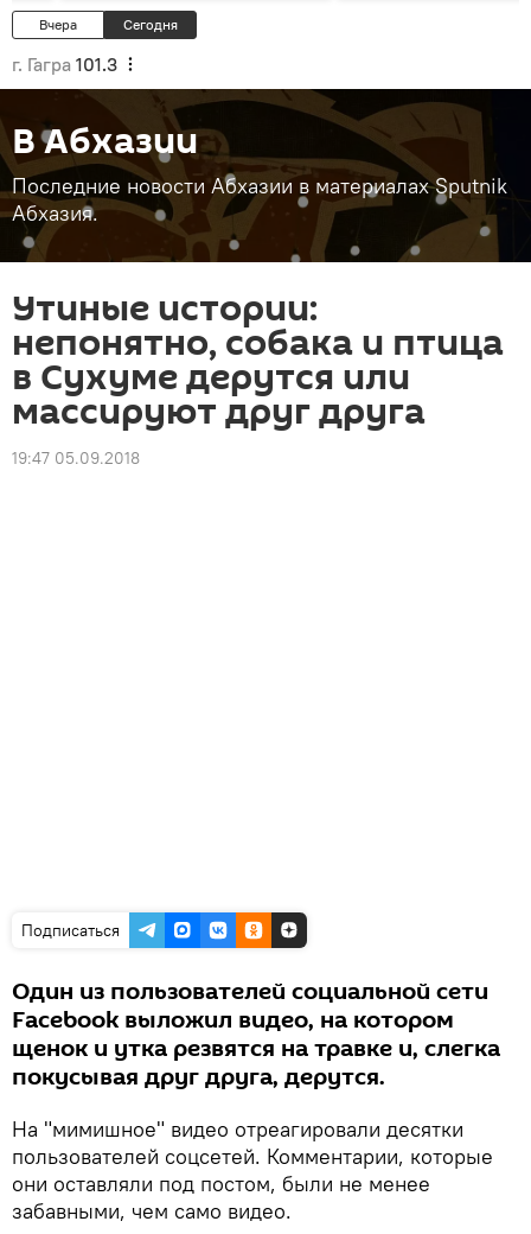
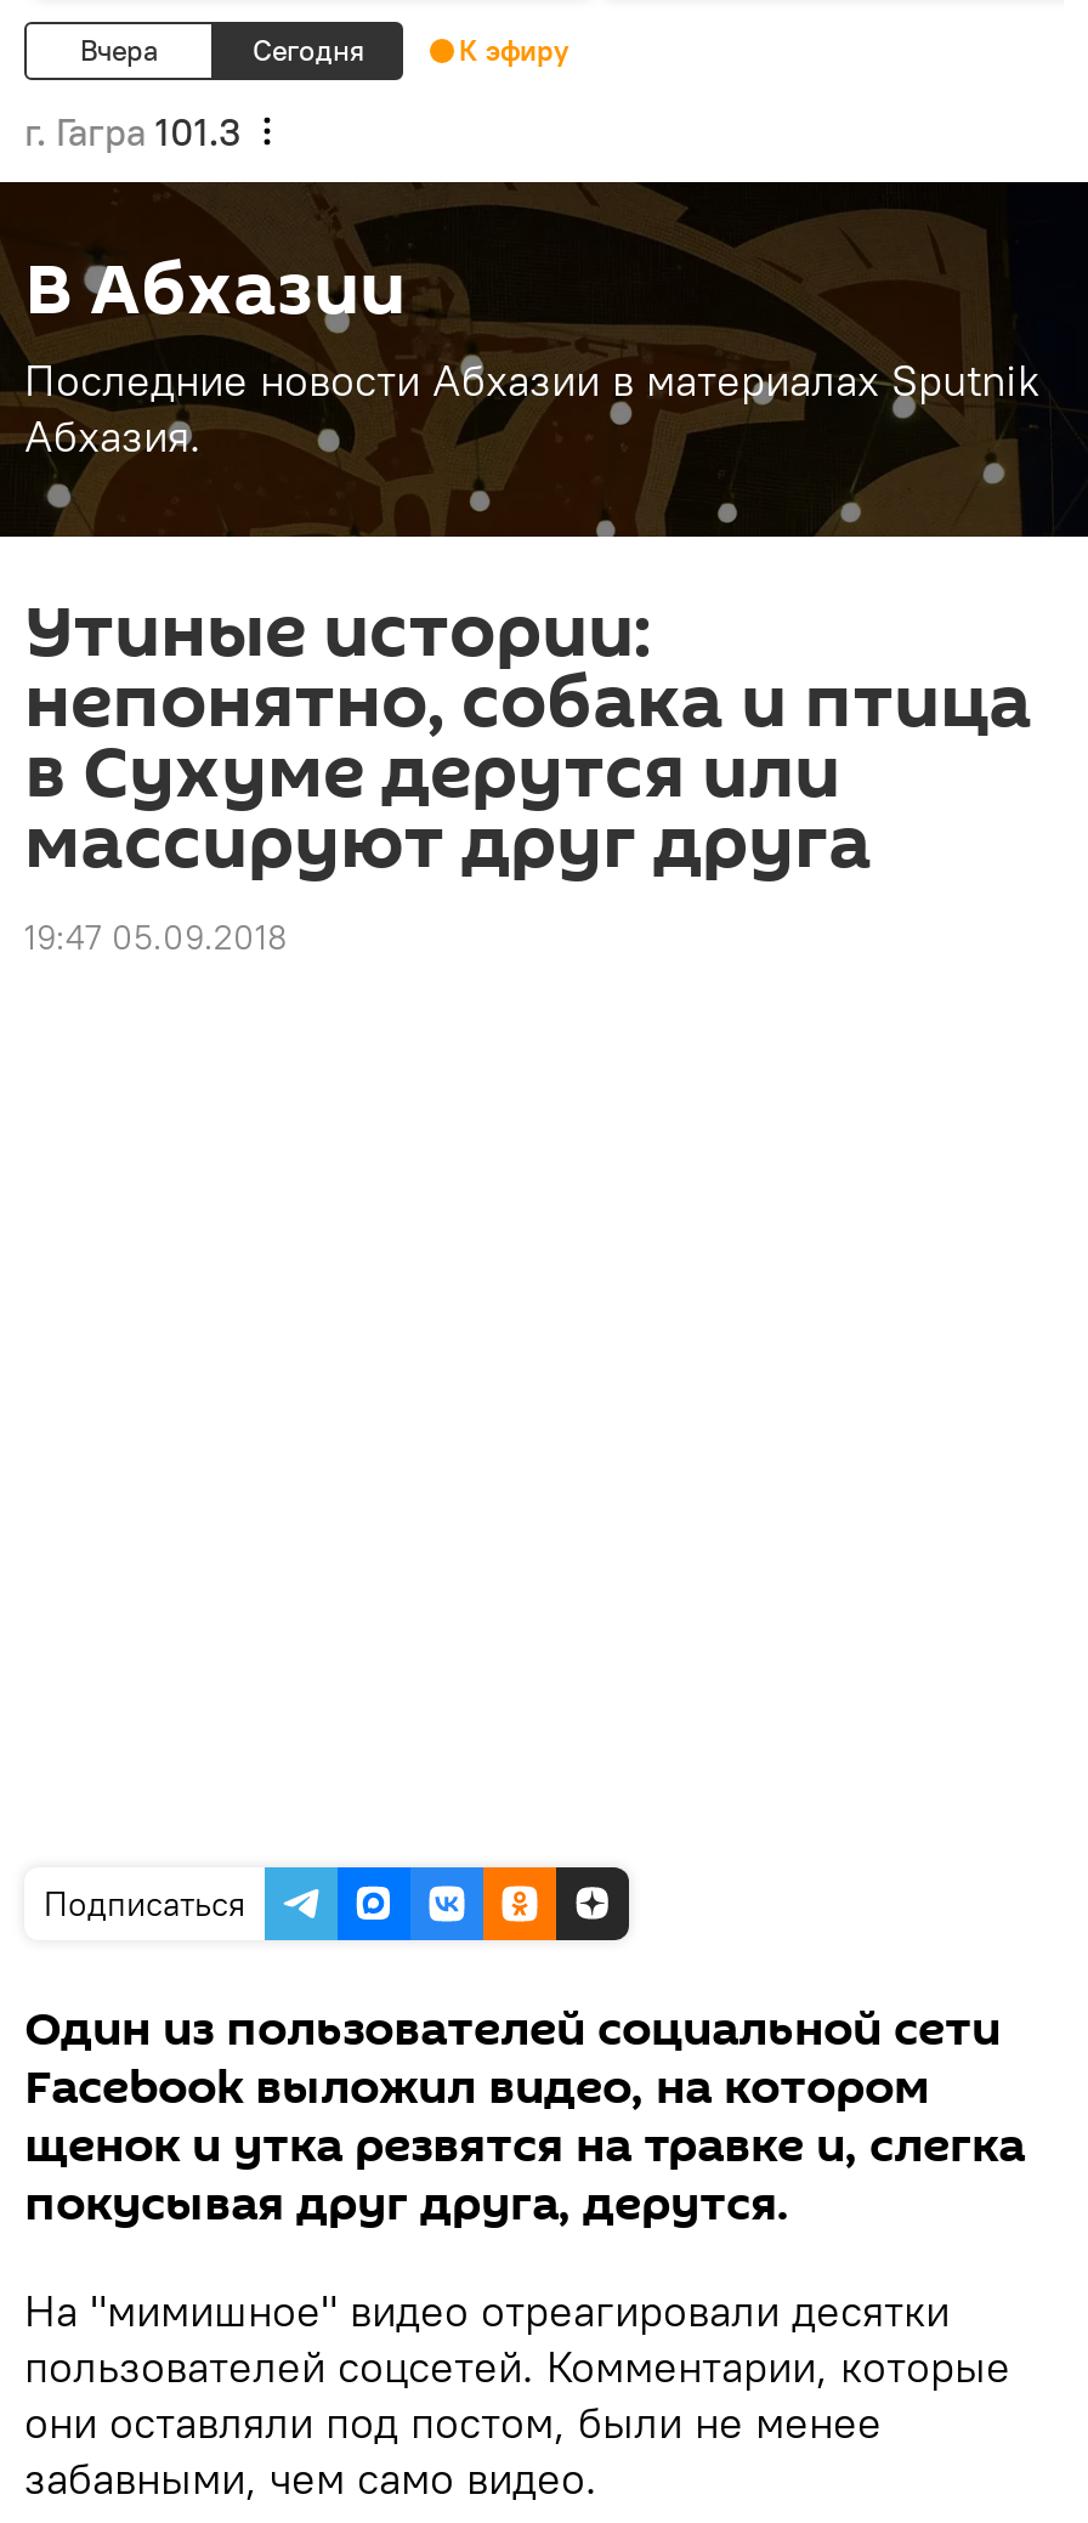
+ К эфиру
